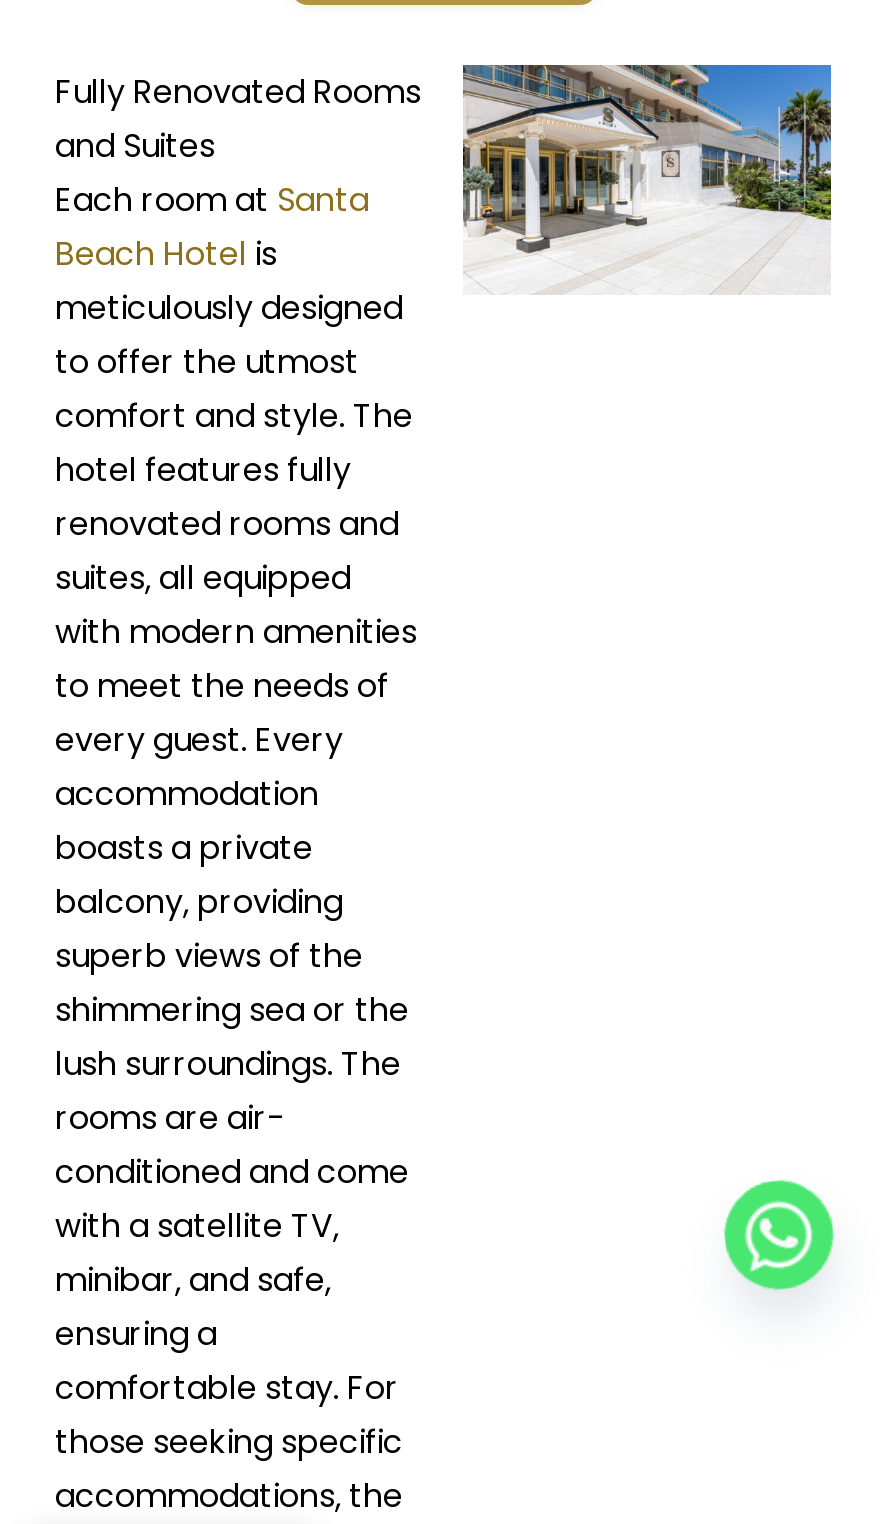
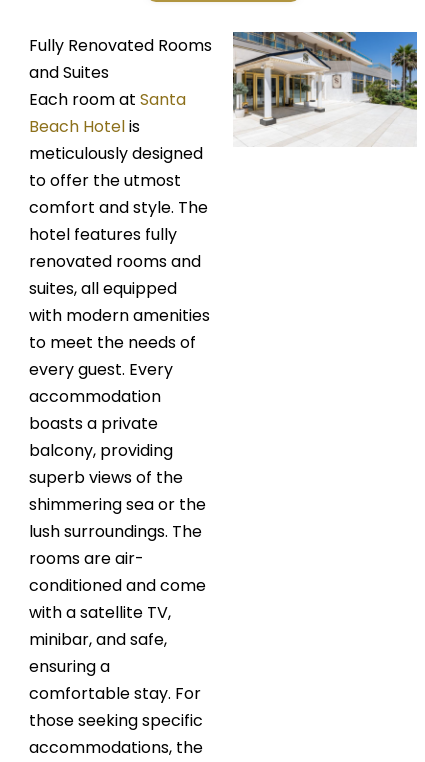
- [image]
